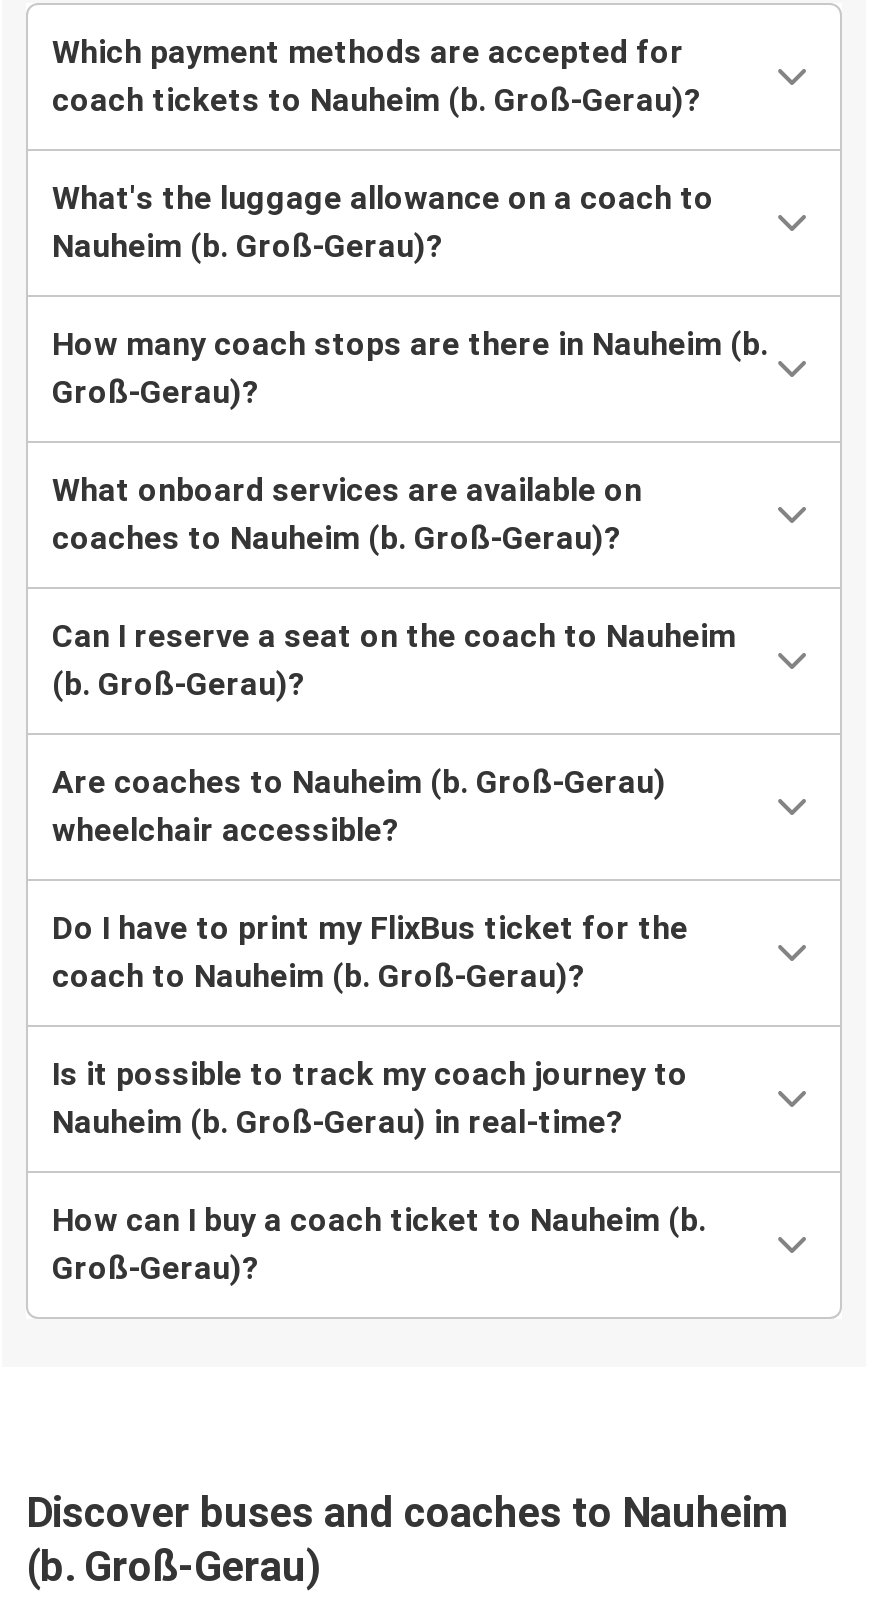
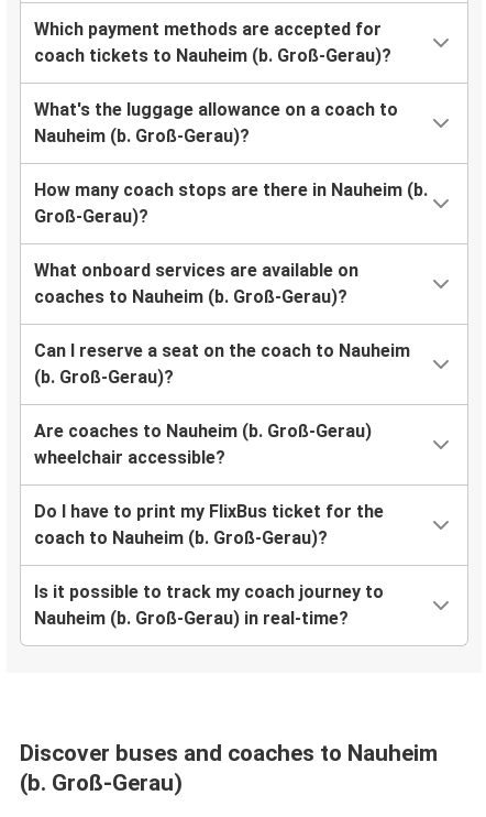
- How can I buy a coach ticket to Nauheim (b.
- Groß-Gerau)?
